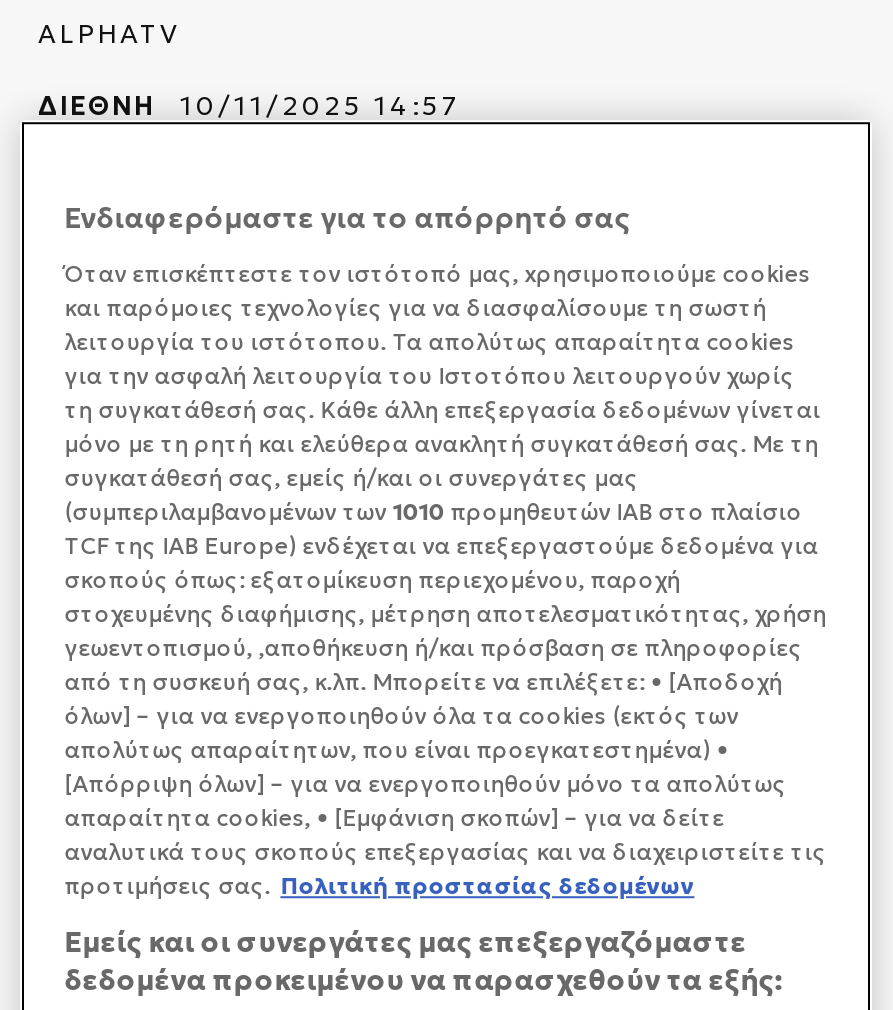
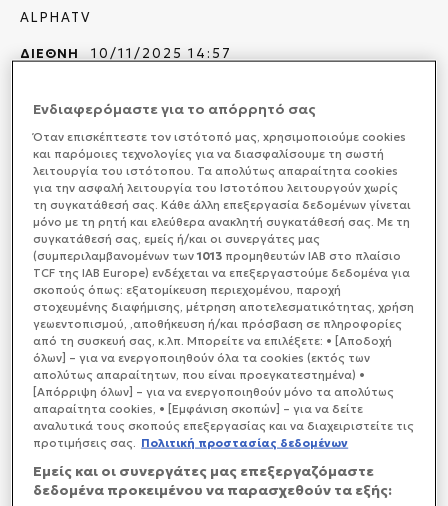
- (συμπεριλαμβανομένων των 1010 προμηθευτών IAB στο πλαίσιο
+ (συμπεριλαμβανομένων των 1013 προμηθευτών IAB στο πλαίσιο
